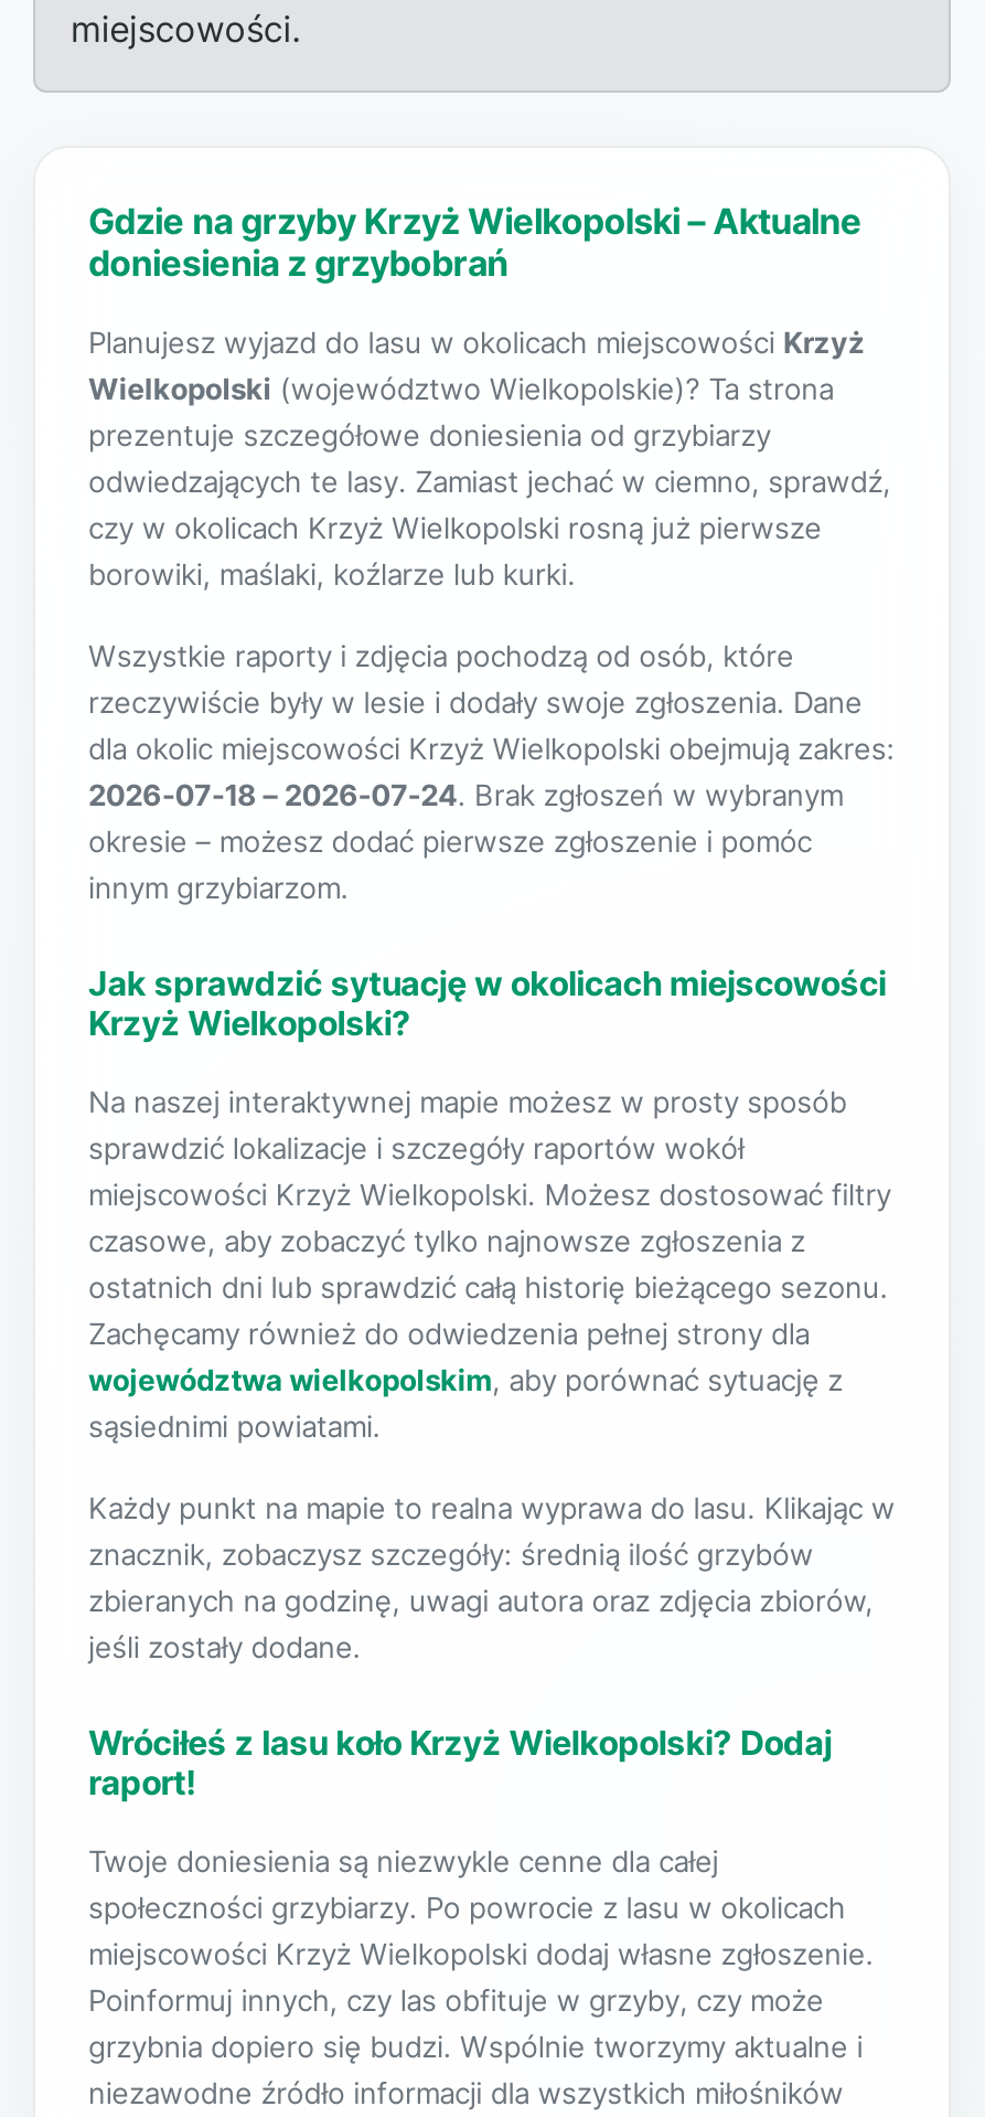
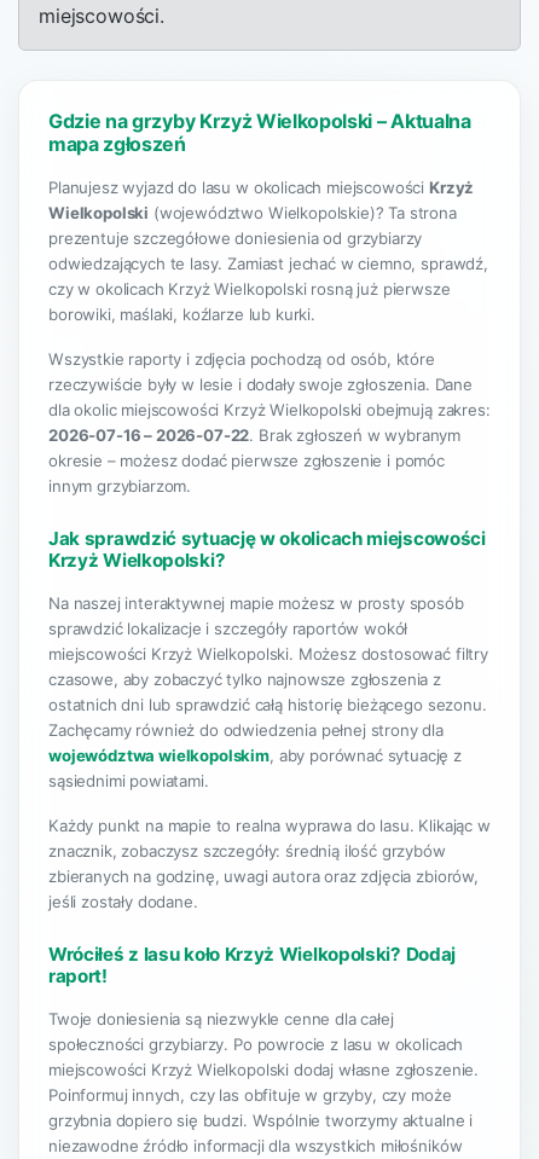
- Gdzie na grzyby Krzyż Wielkopolski – Aktualne
- doniesienia z grzybobrań
+ Gdzie na grzyby Krzyż Wielkopolski – Aktualna
+ mapa zgłoszeń

- 2026-07-18 – 2026-07-24. Brak zgłoszeń w wybranym
+ 2026-07-16 – 2026-07-22. Brak zgłoszeń w wybranym
